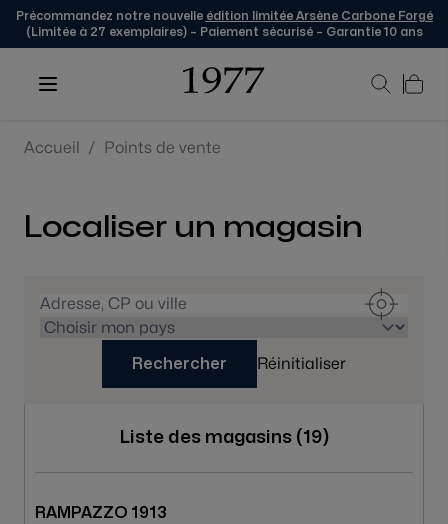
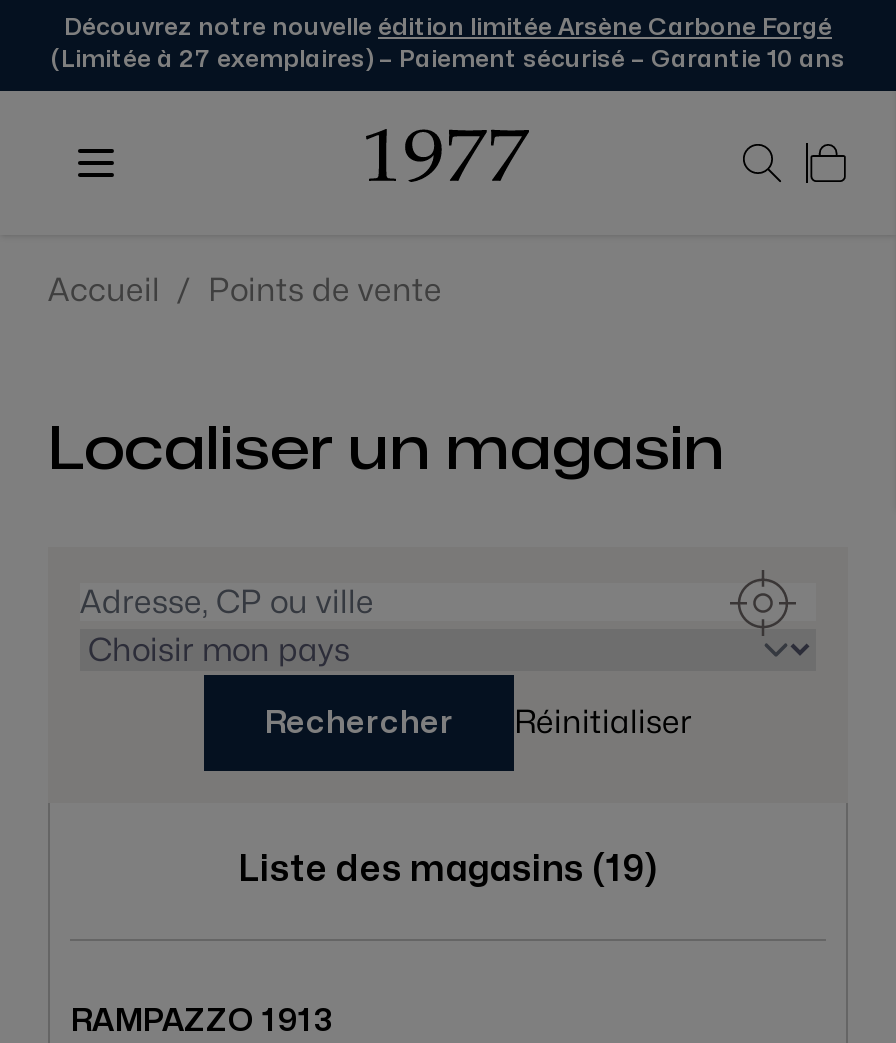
- Précommandez notre nouvelle édition limitée Arsène Carbone Forgé
+ Découvrez notre nouvelle édition limitée Arsène Carbone Forgé
